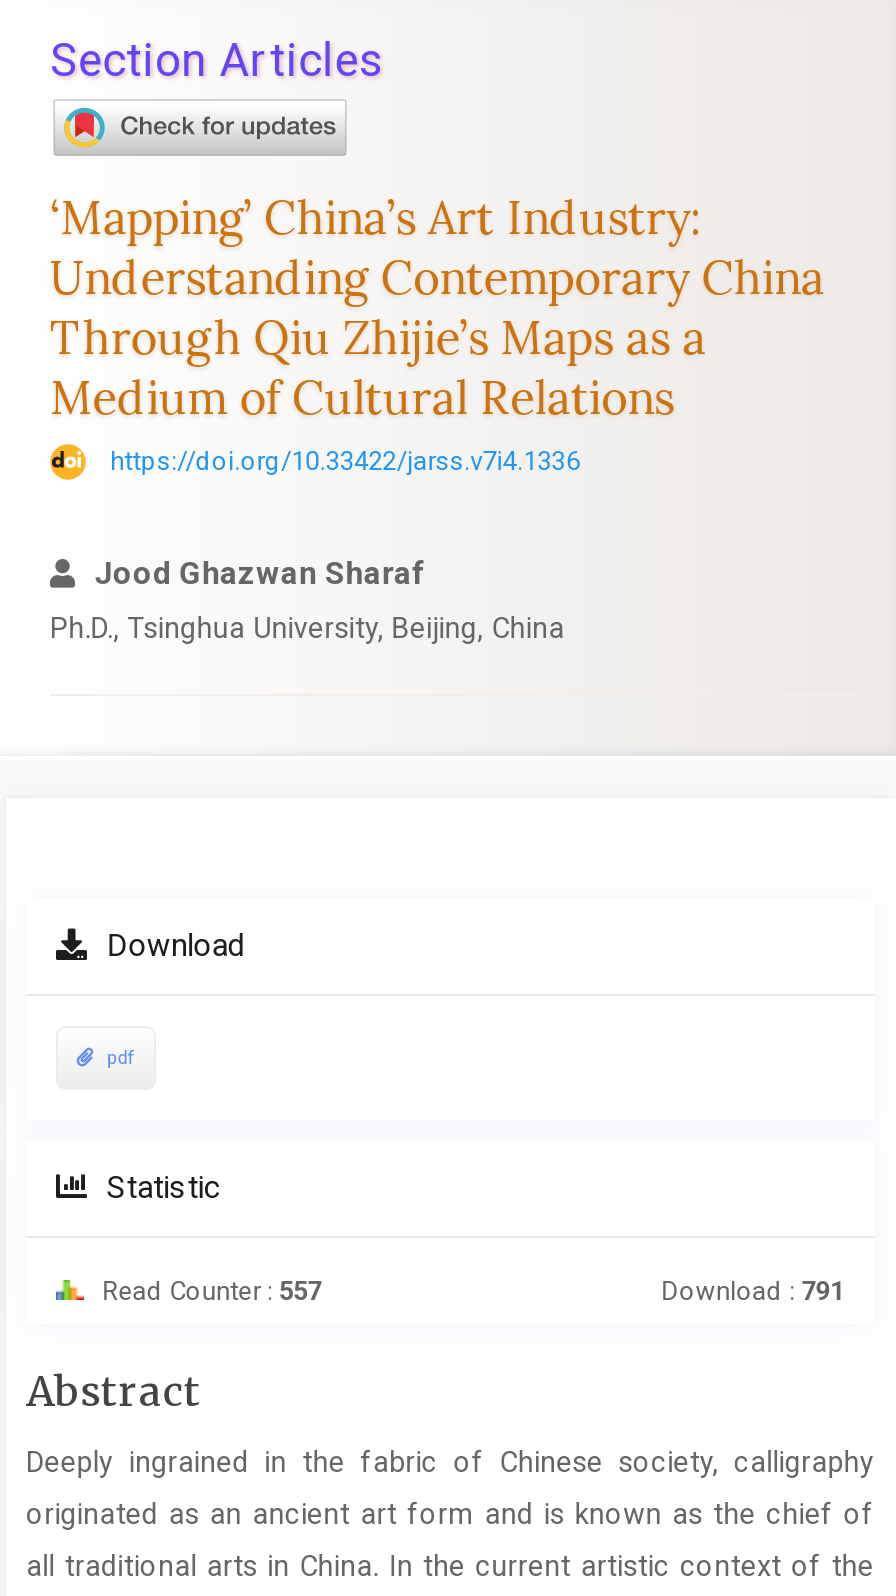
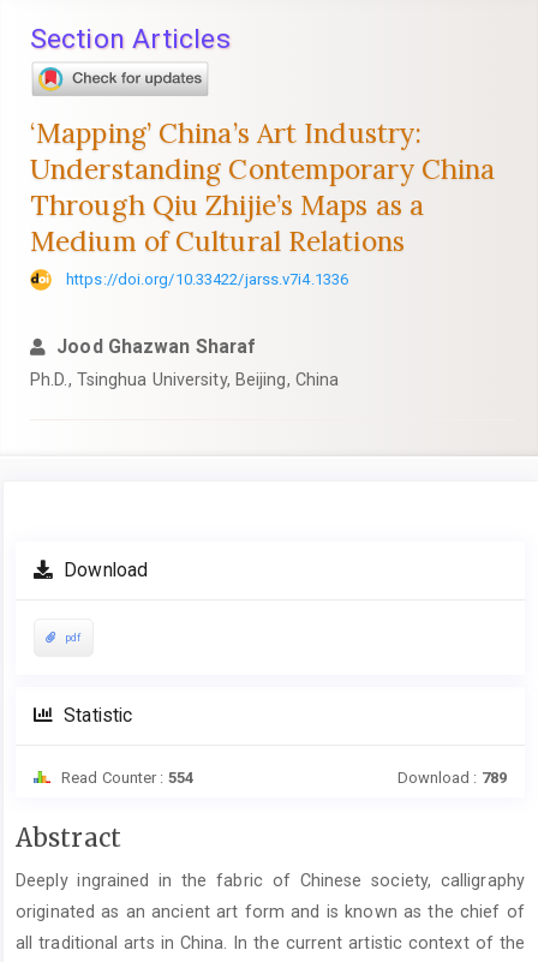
- Read Counter : 557
+ Read Counter : 554

- Download : 791
+ Download : 789
